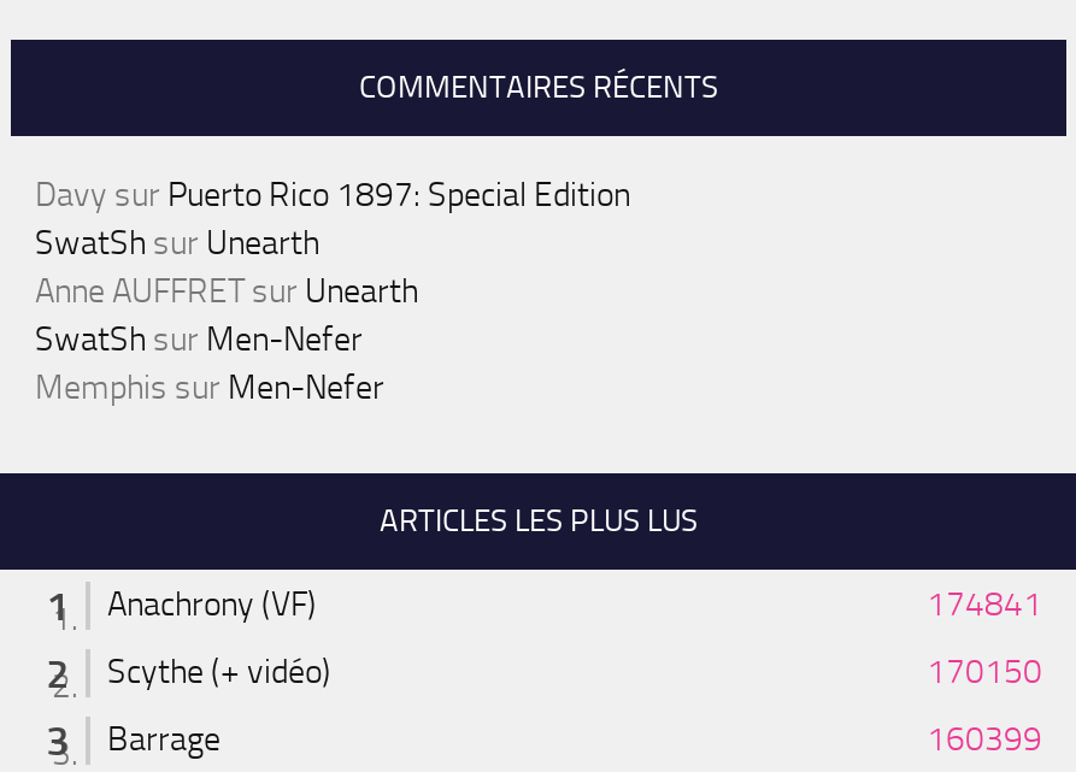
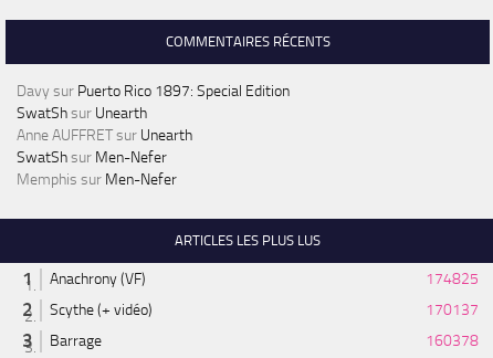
- 174841
+ 174825

- 170150
+ 170137

- 160399
+ 160378
